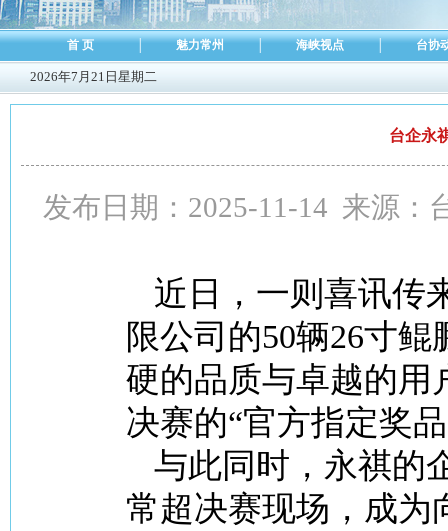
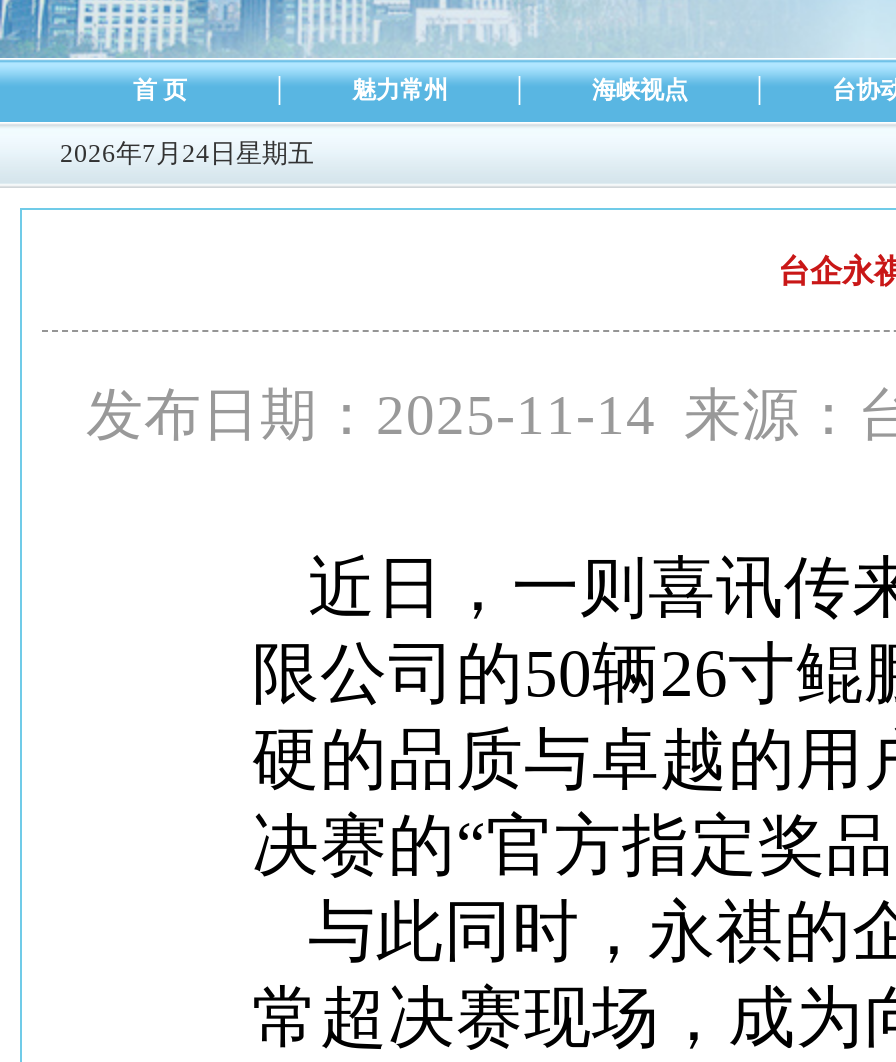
- 2026年7月21日星期二
+ 2026年7月24日星期五
